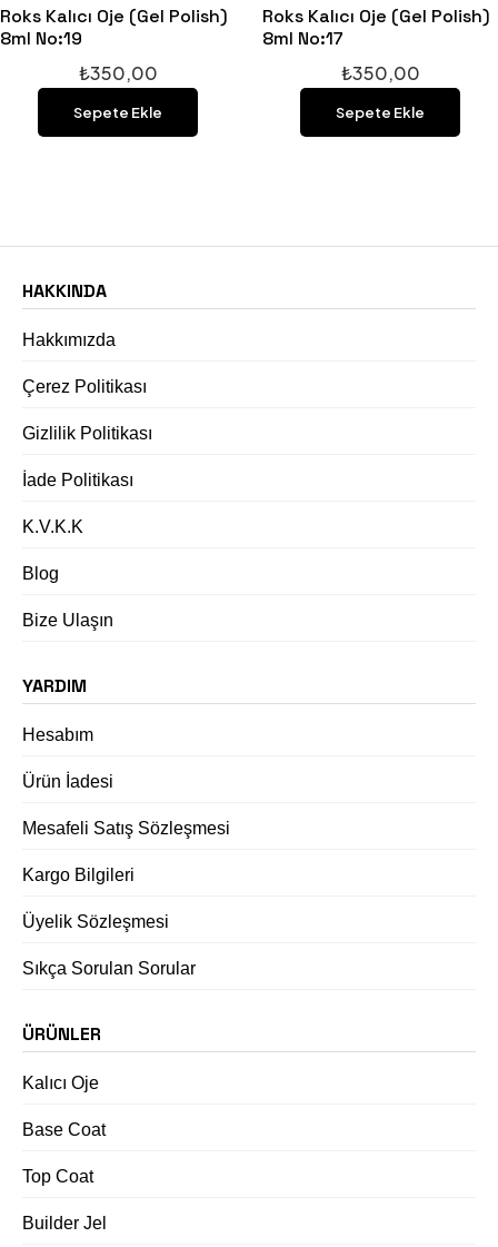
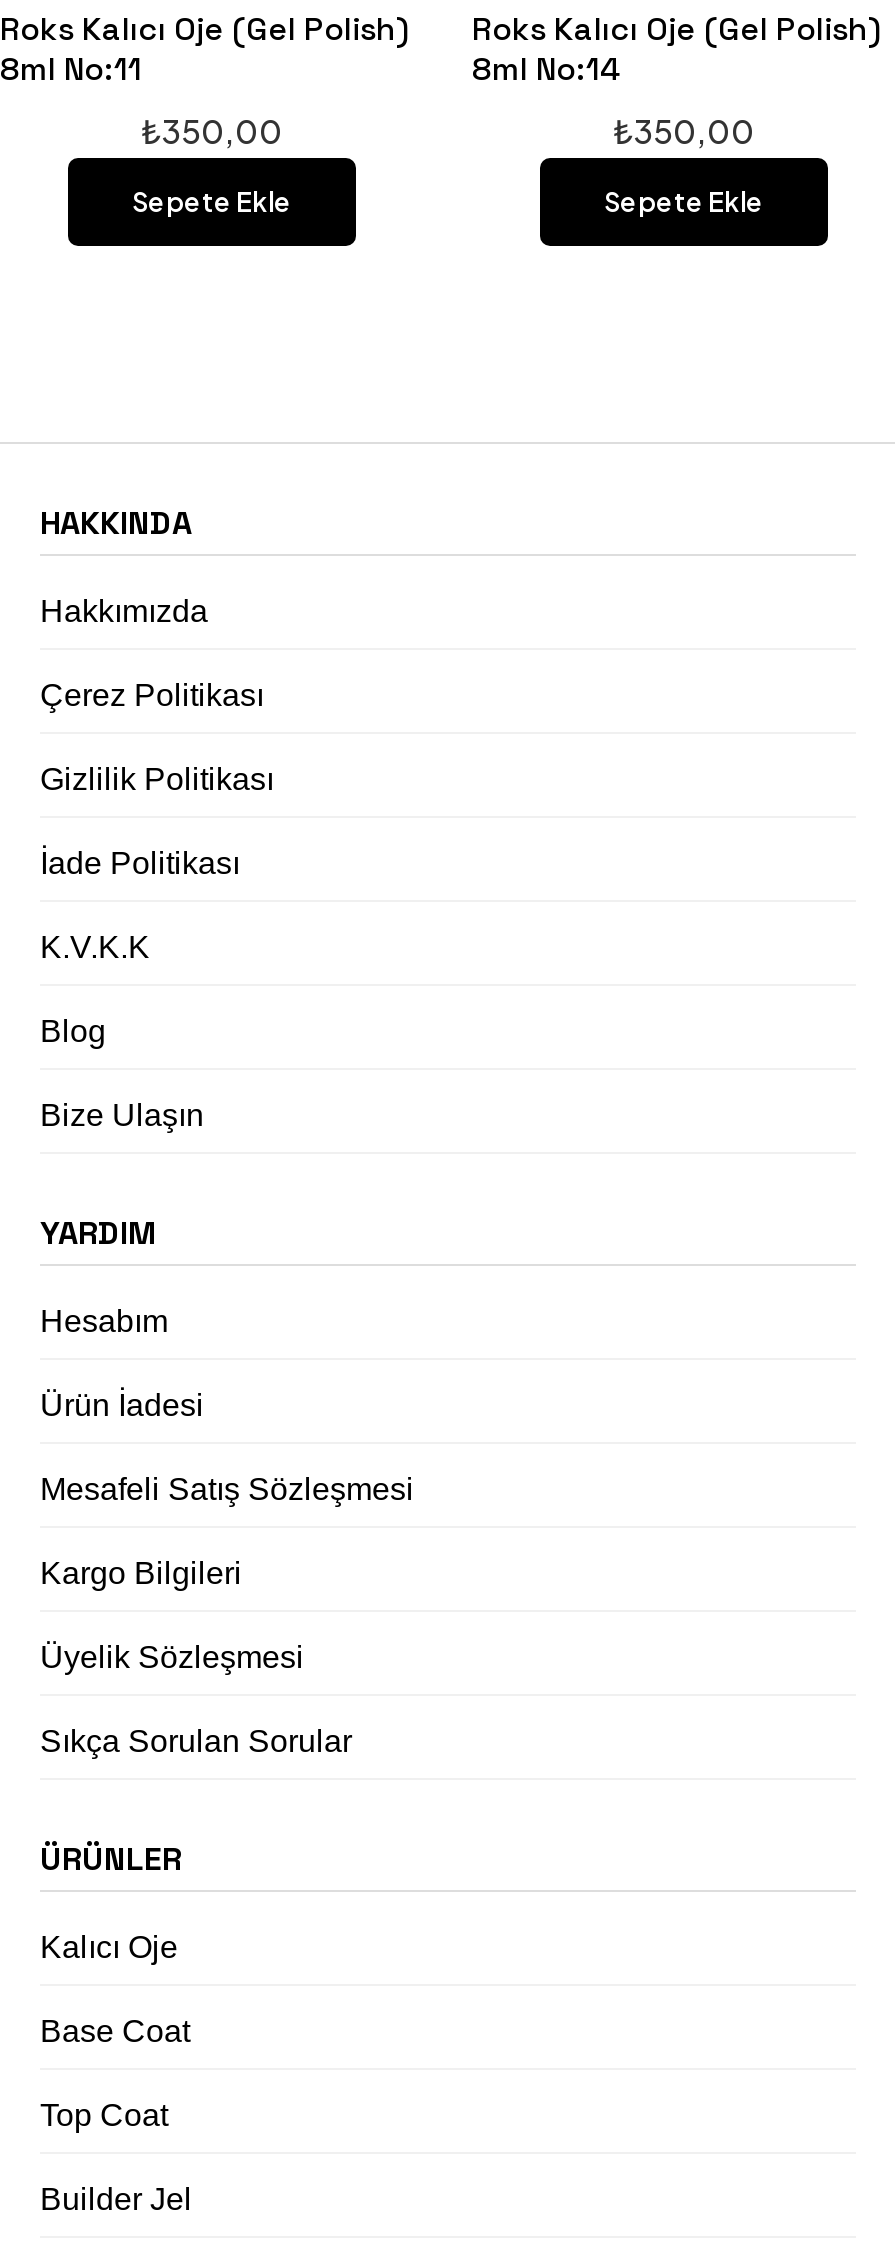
- 8ml No:19
+ 8ml No:11

- 8ml No:17
+ 8ml No:14
